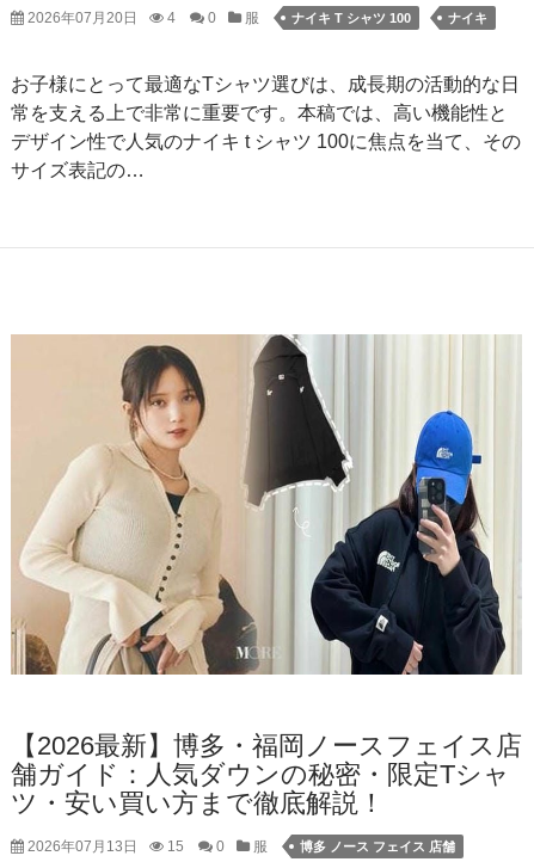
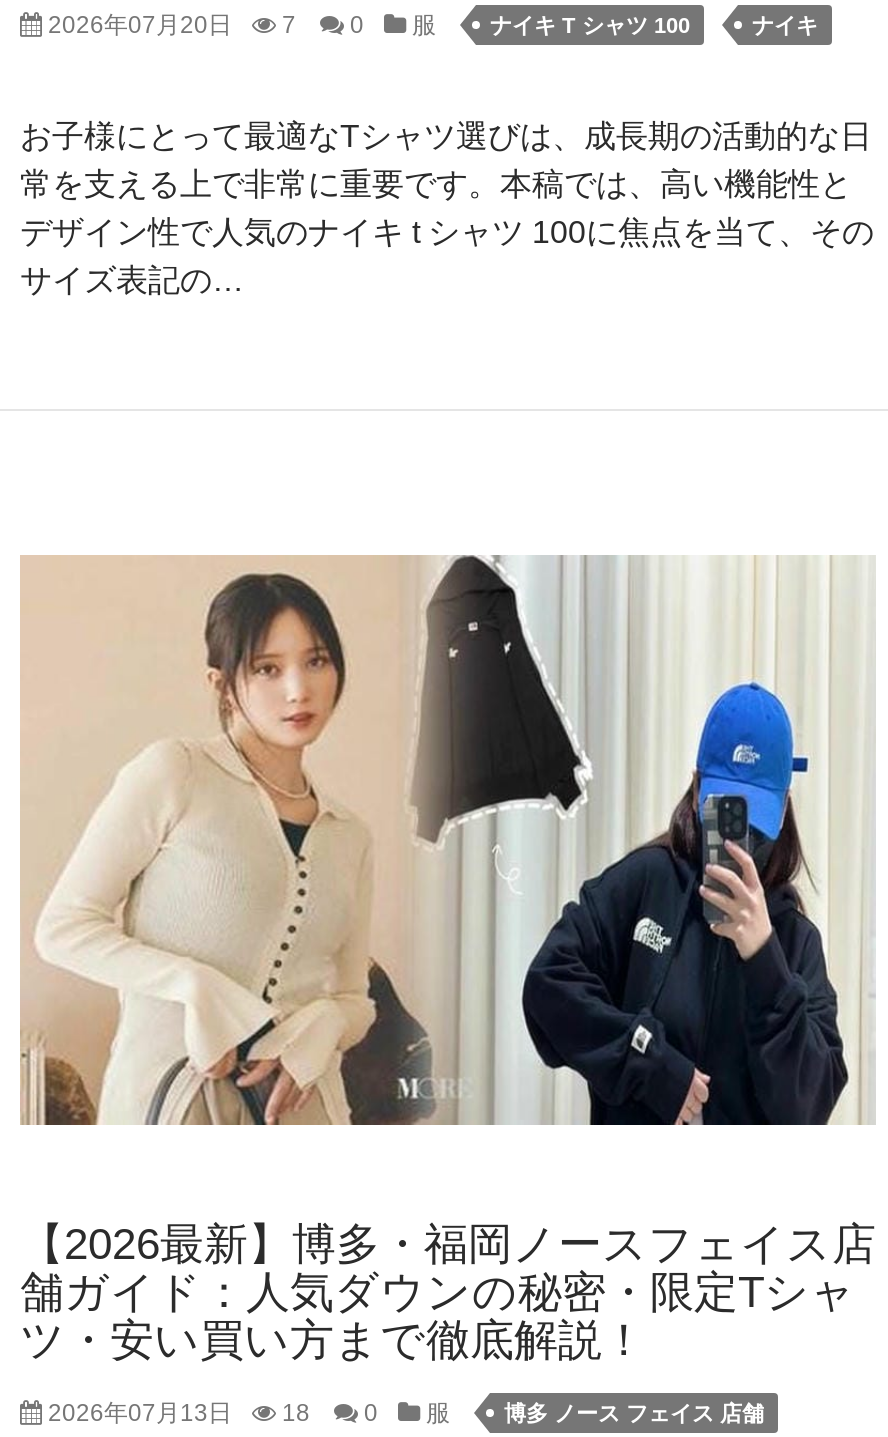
- 2026年07月20日 4 0 服
+ 2026年07月20日 7 0 服

- 2026年07月13日 15 0 服
+ 2026年07月13日 18 0 服
